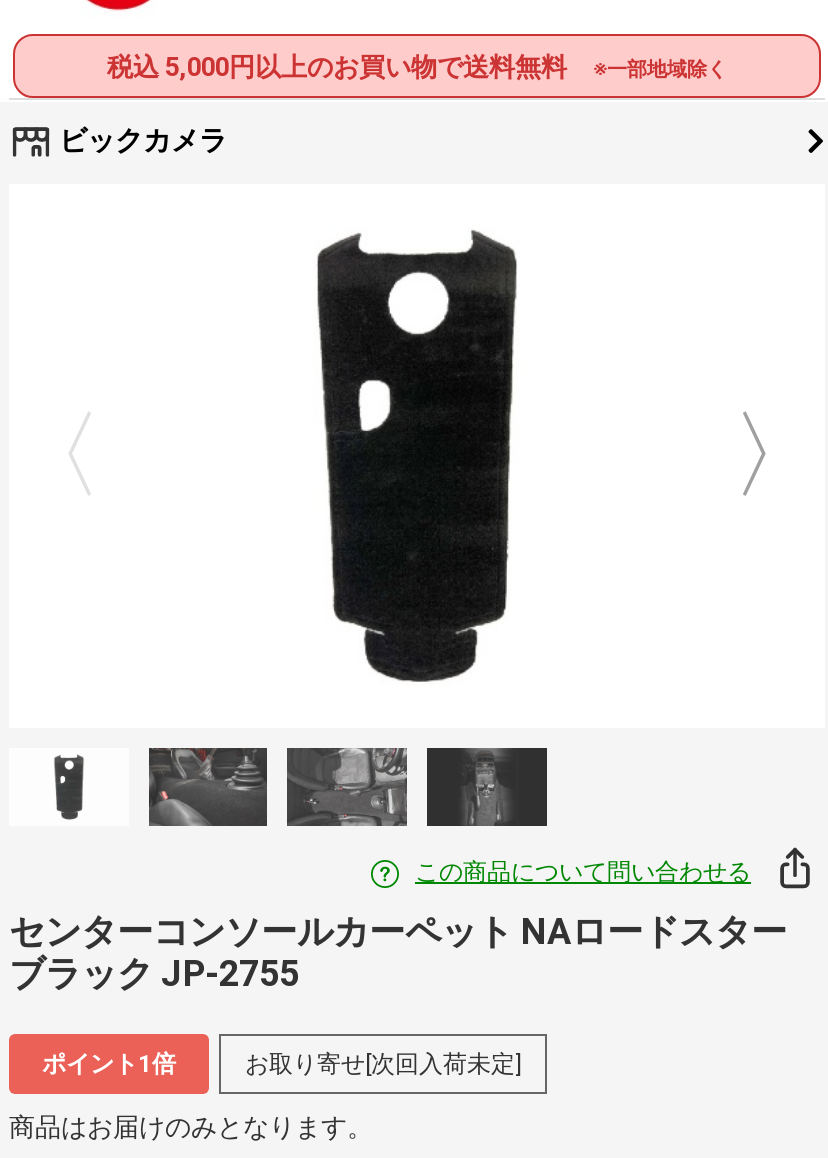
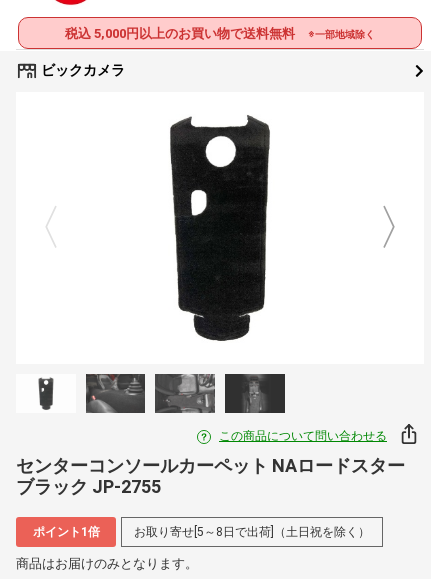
- お取り寄せ[次回入荷未定]
+ お取り寄せ[5～8日で出荷]（土日祝を除く）
